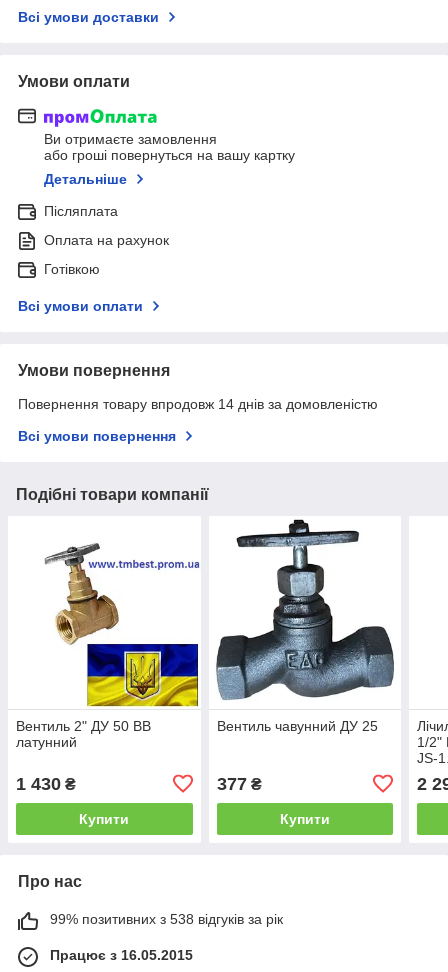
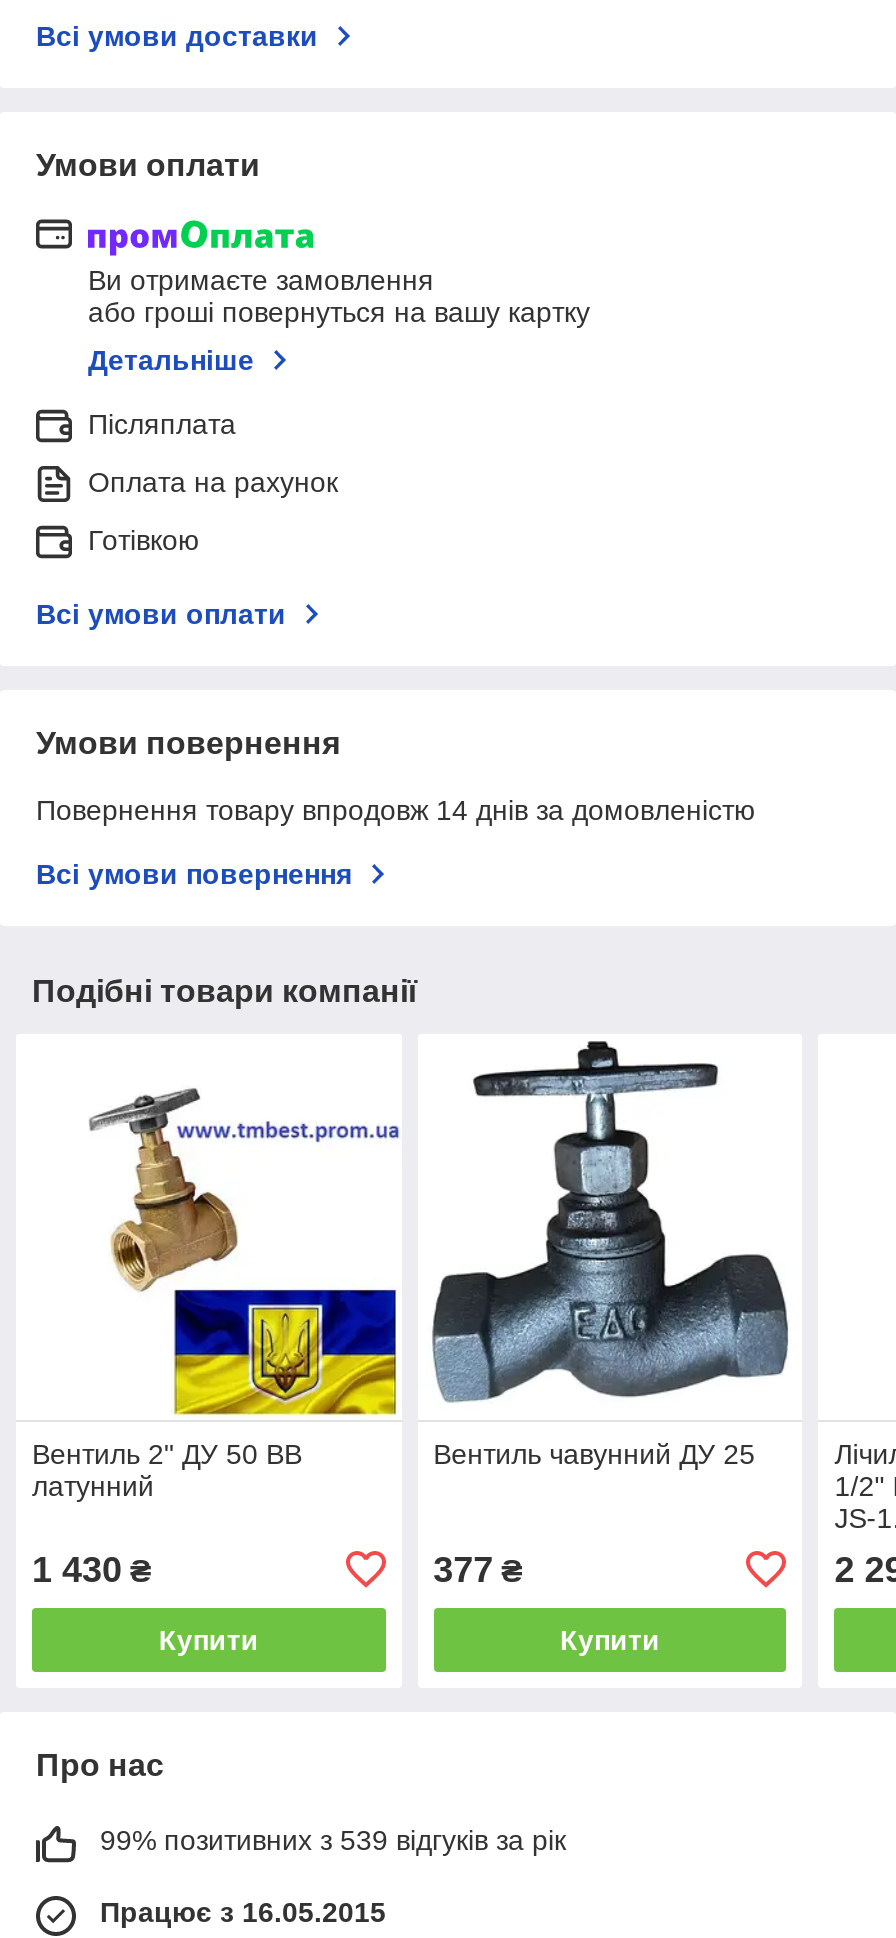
- 99% позитивних з 538 відгуків за рік
+ 99% позитивних з 539 відгуків за рік
